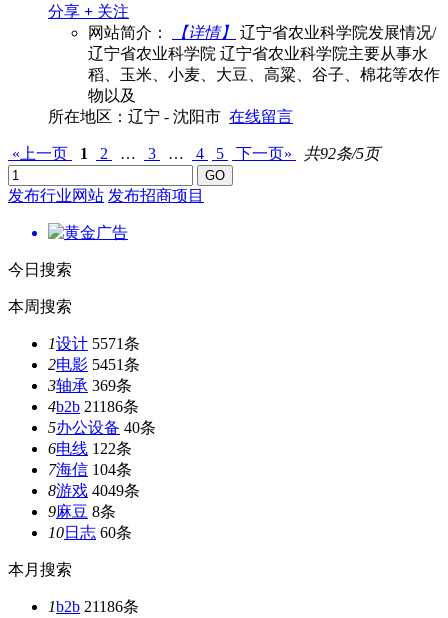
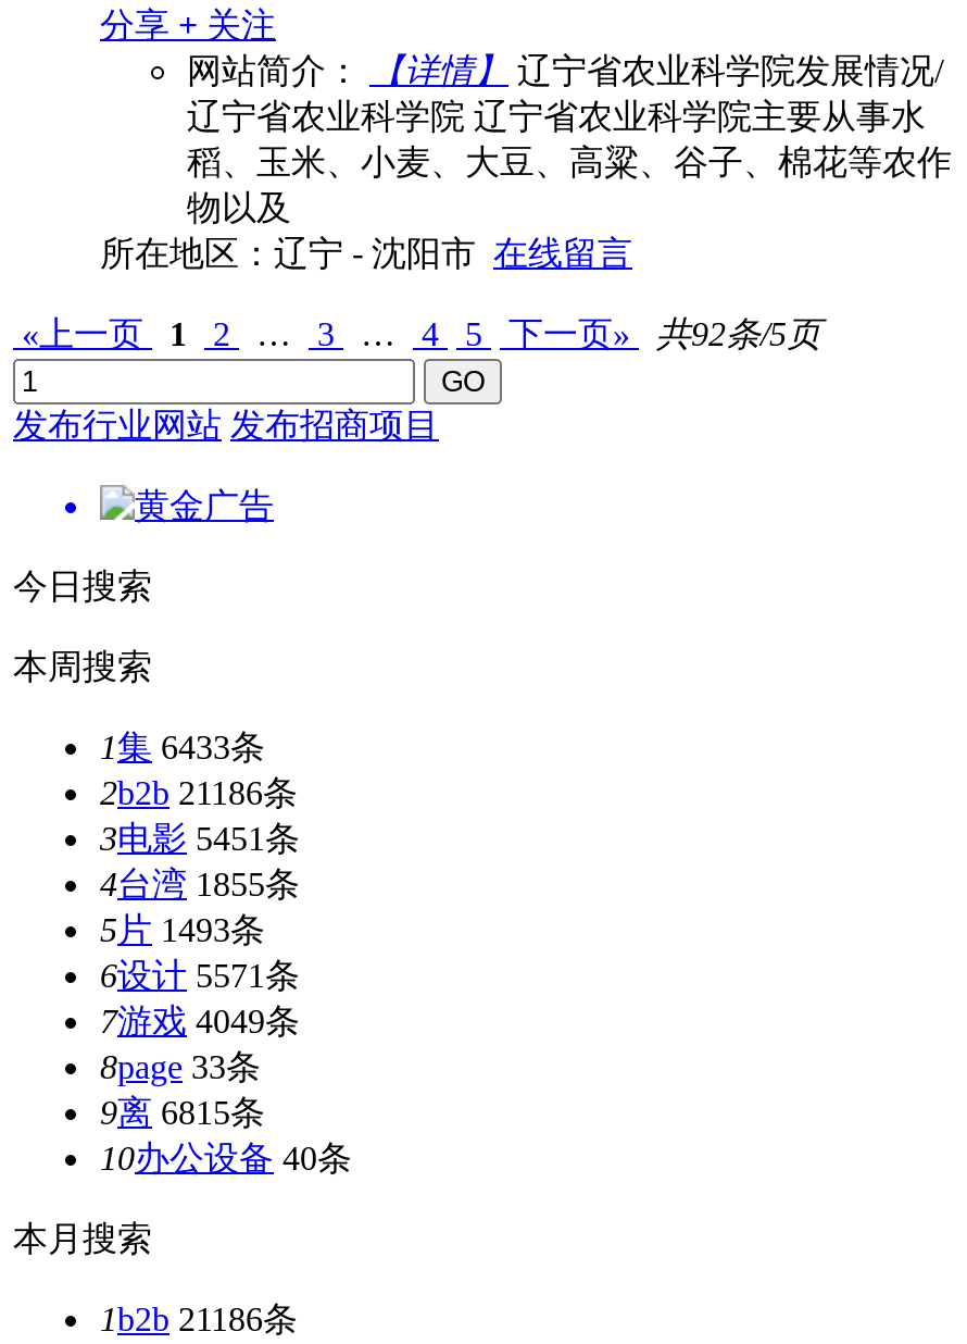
- 1设计5571条
- 2电影5451条
- 3轴承369条
- 4b2b 21186条
- 5办公设备40条
- 6电线122条
- 7海信104条
- 8游戏4049条
- 9麻豆8条
- 10日志60条
+ 1集6433条
+ 2b2b 21186条
+ 3电影5451条
+ 4台湾1855条
+ 5片1493条
+ 6设计5571条
+ 7游戏4049条
+ 8page 33条
+ 9离6815条
+ 10办公设备40条
